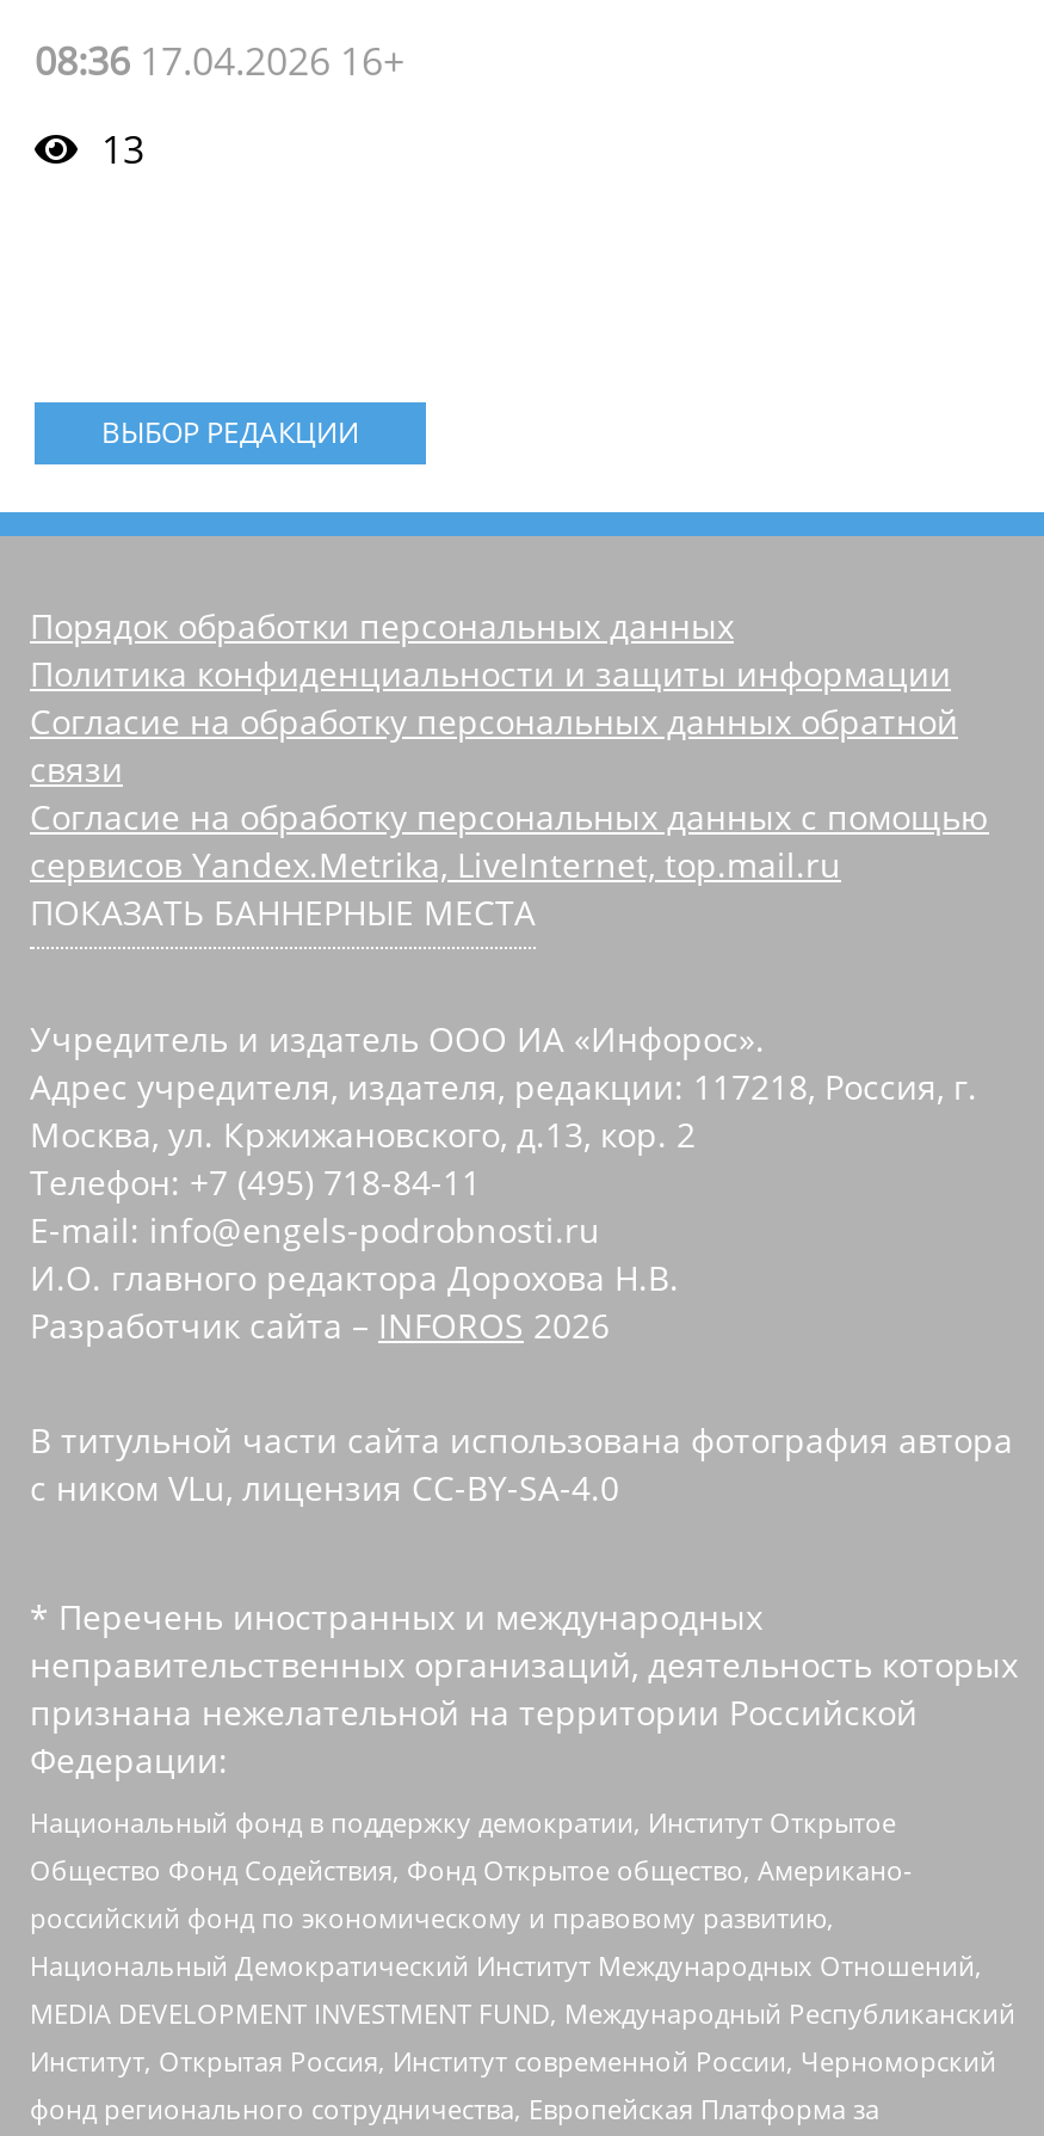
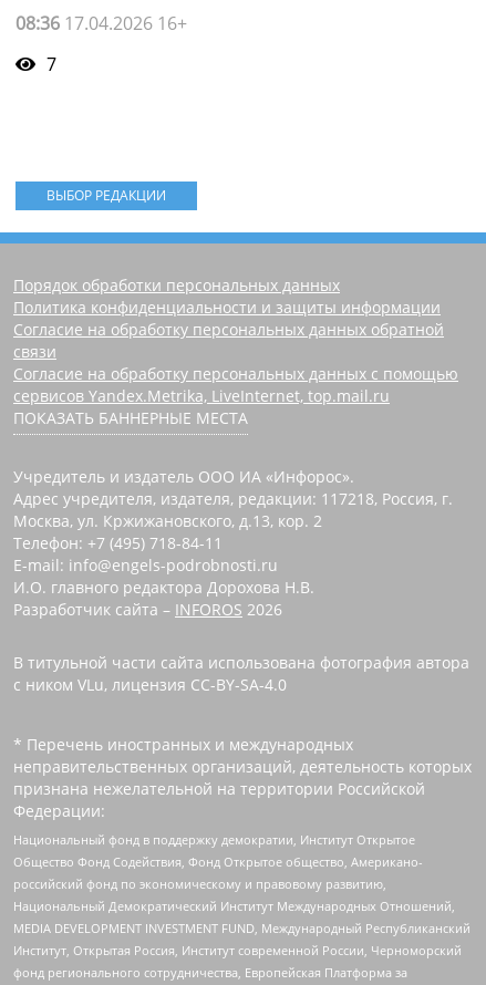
- 13
+ 7
